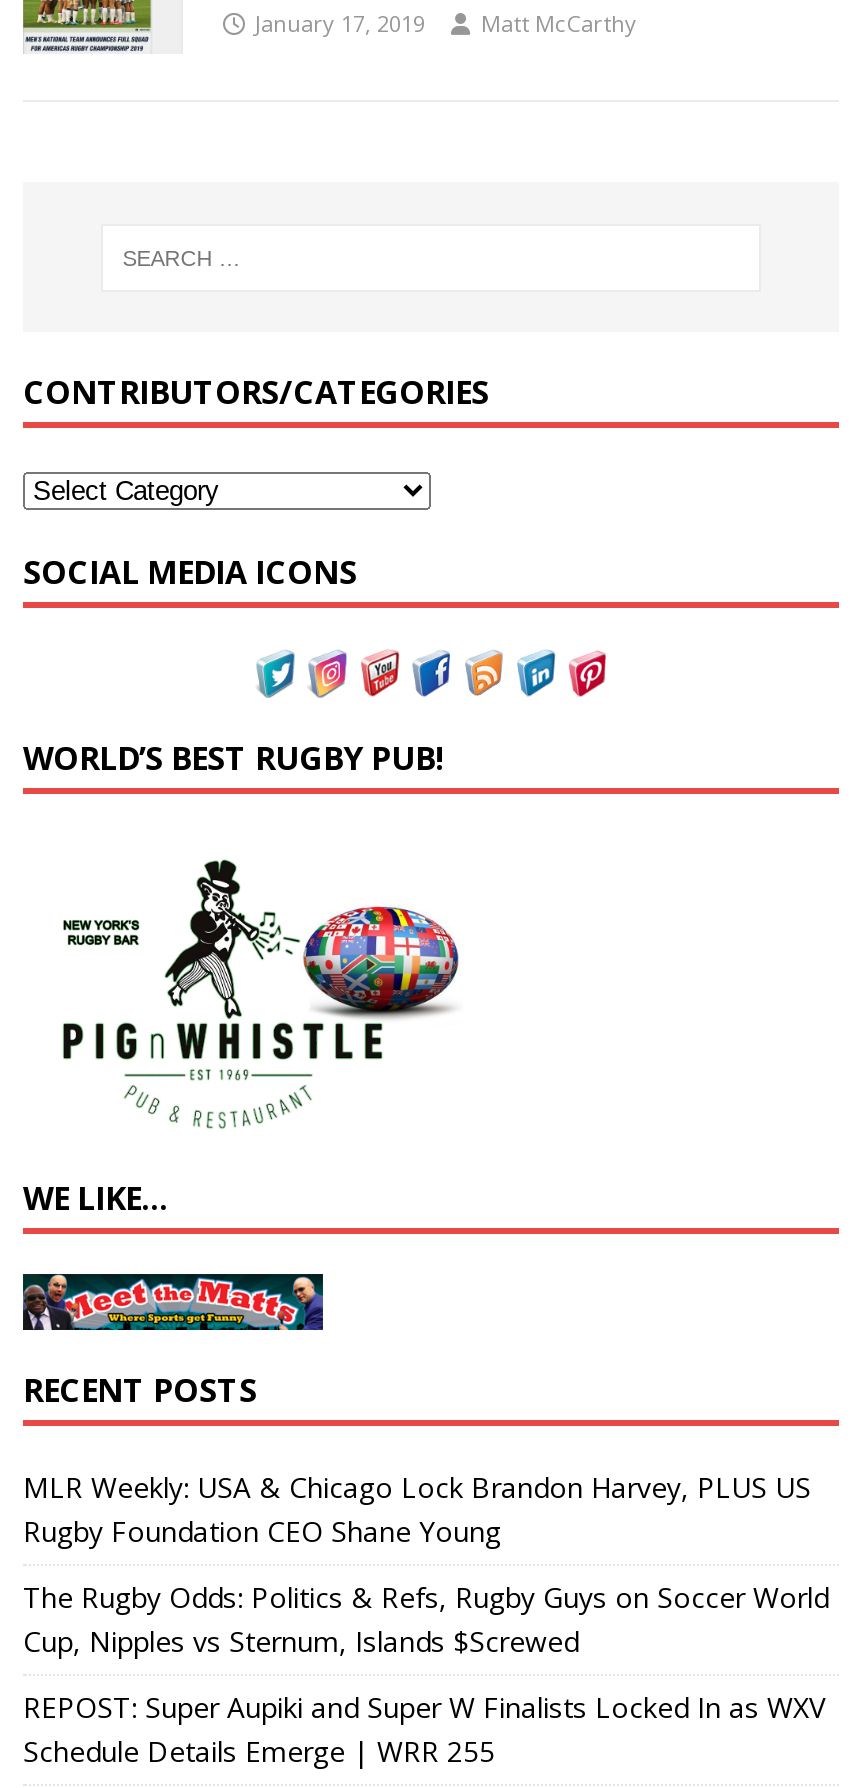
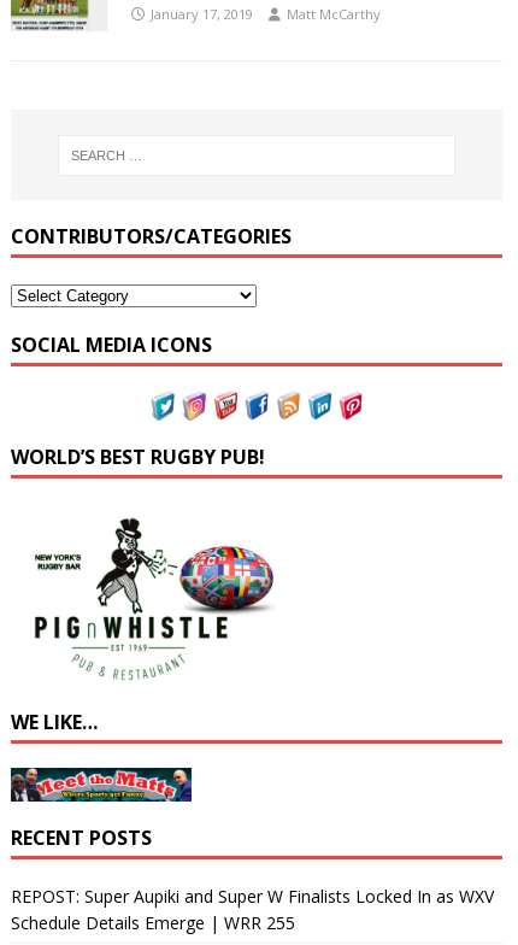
- MLR Weekly: USA & Chicago Lock Brandon Harvey, PLUS US
- Rugby Foundation CEO Shane Young
- The Rugby Odds: Politics & Refs, Rugby Guys on Soccer World
- Cup, Nipples vs Sternum, Islands $Screwed
